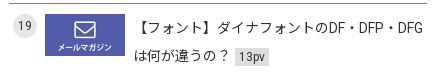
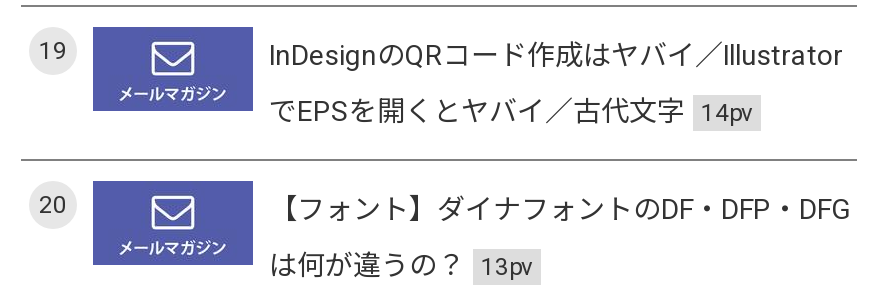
+ InDesignのQRコード作成はヤバイ／Illustrator
+ でEPSを開くとヤバイ／古代文字 14pv
+ 20
